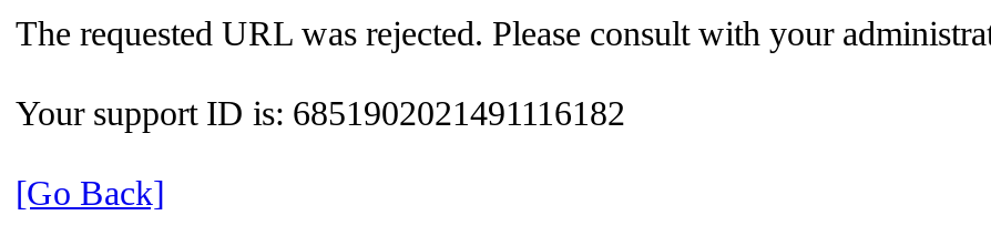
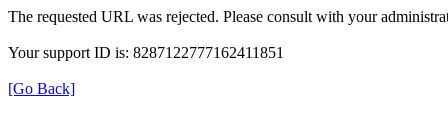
- Your support ID is: 6851902021491116182
+ Your support ID is: 8287122777162411851
